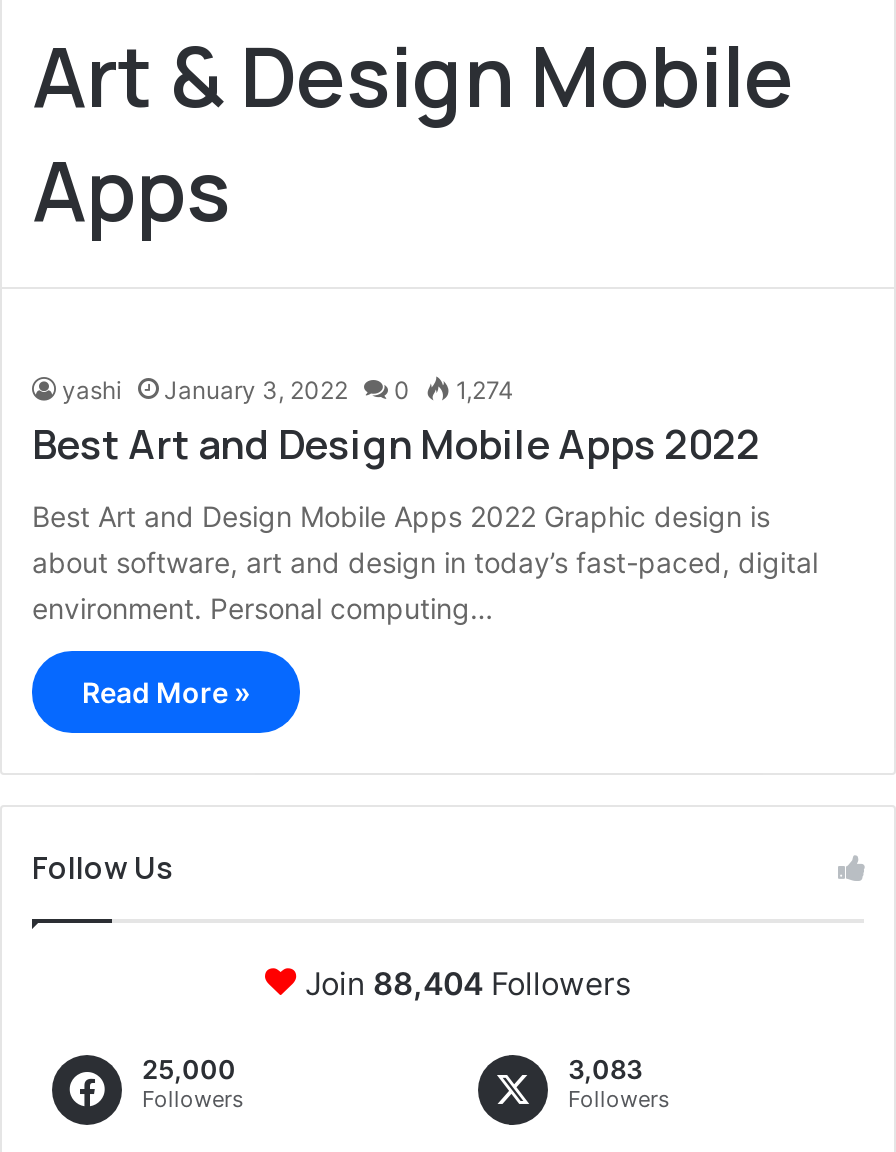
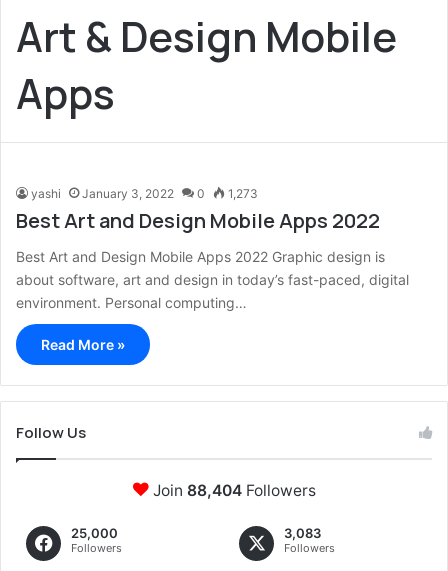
- yashi January 3, 2022 0 1,274
+ yashi January 3, 2022 0 1,273
